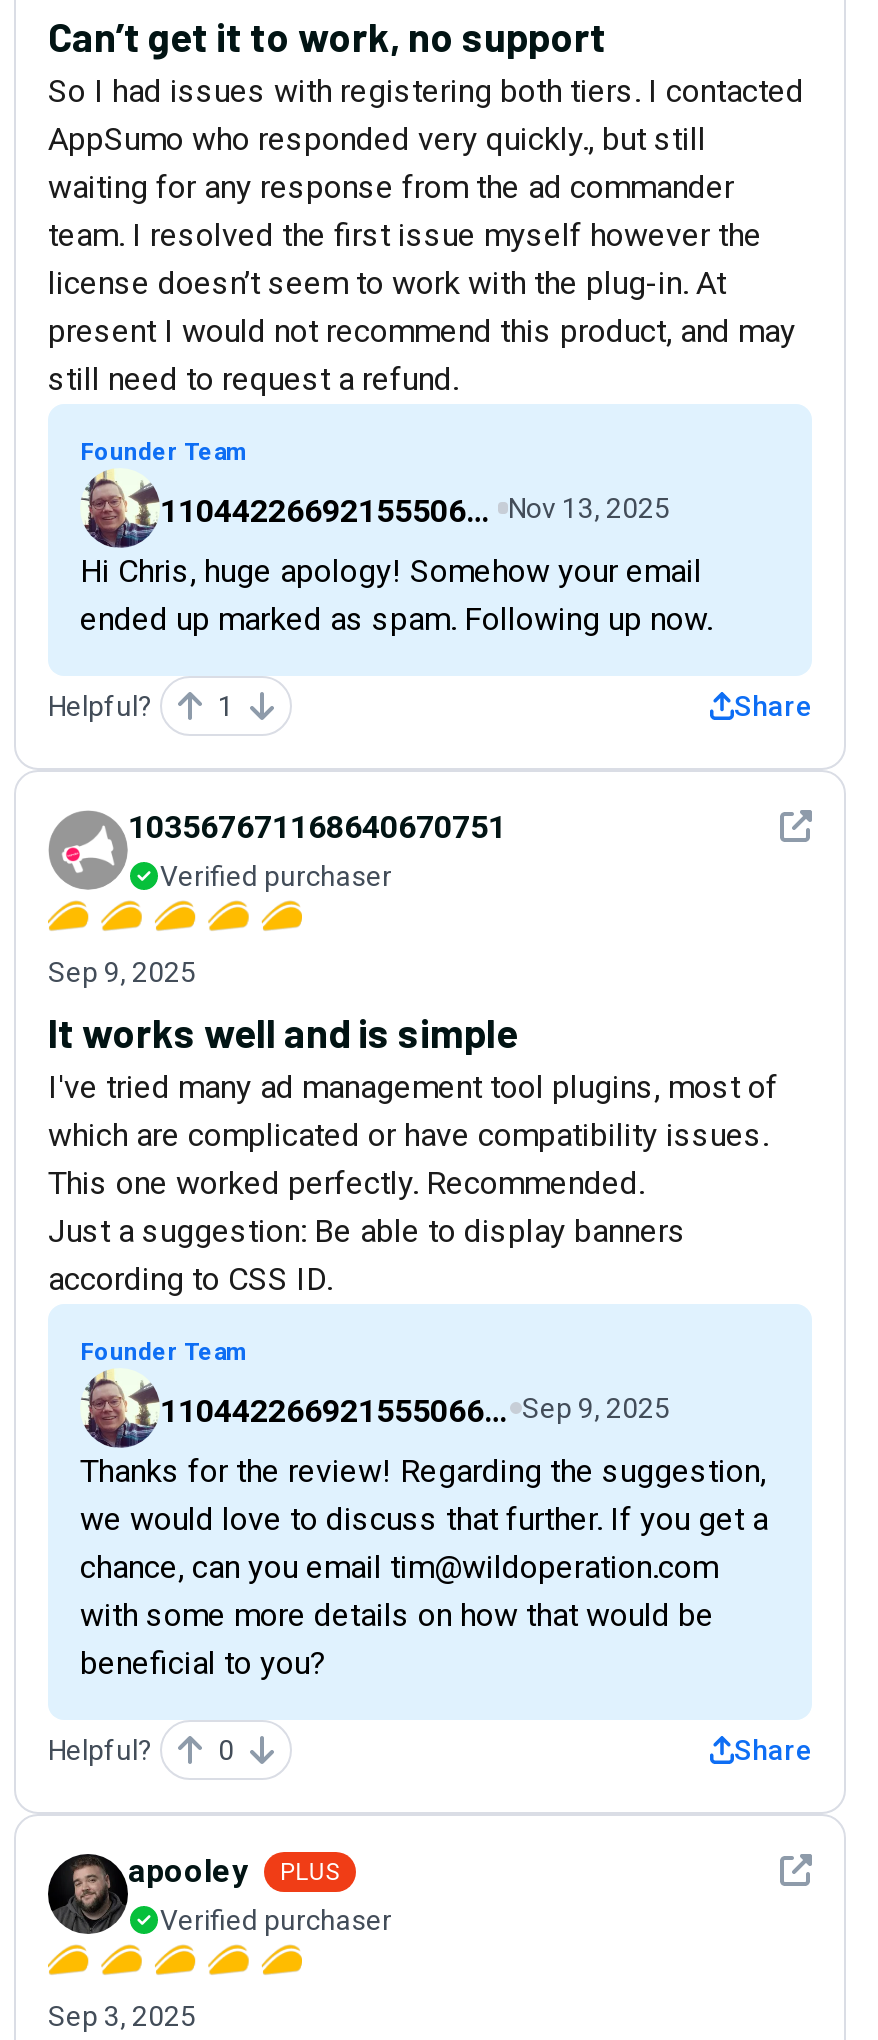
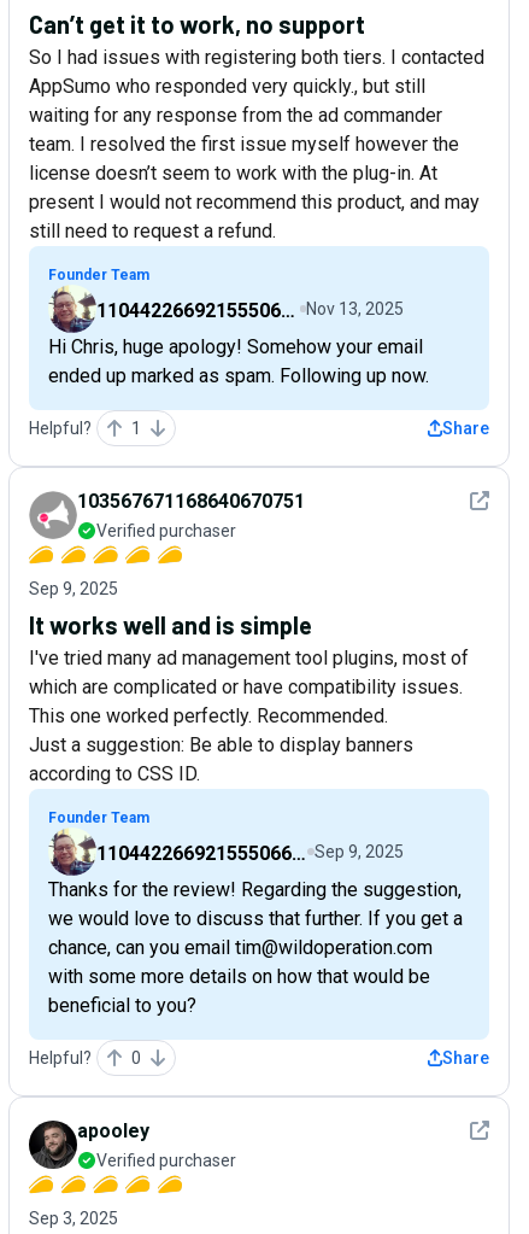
- PLUS
